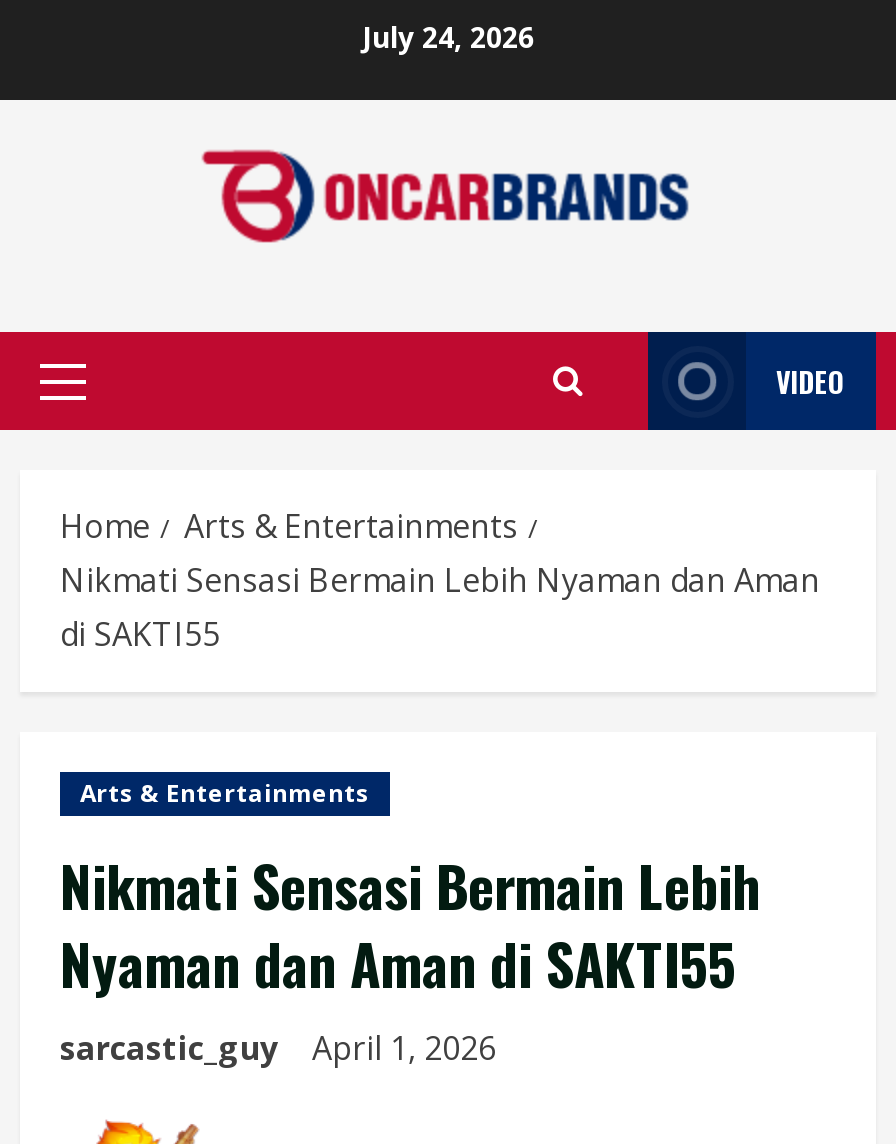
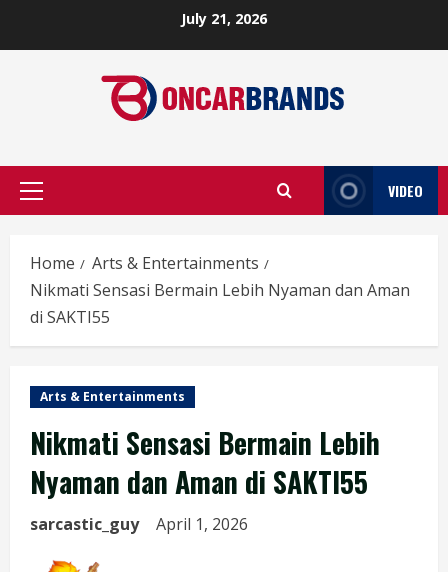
- July 24, 2026
+ July 21, 2026
